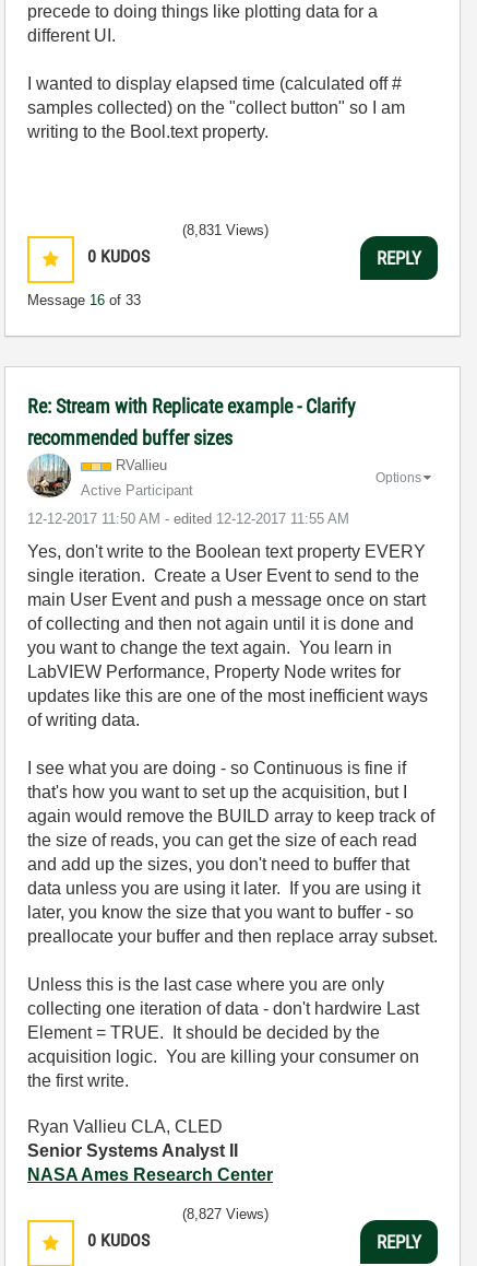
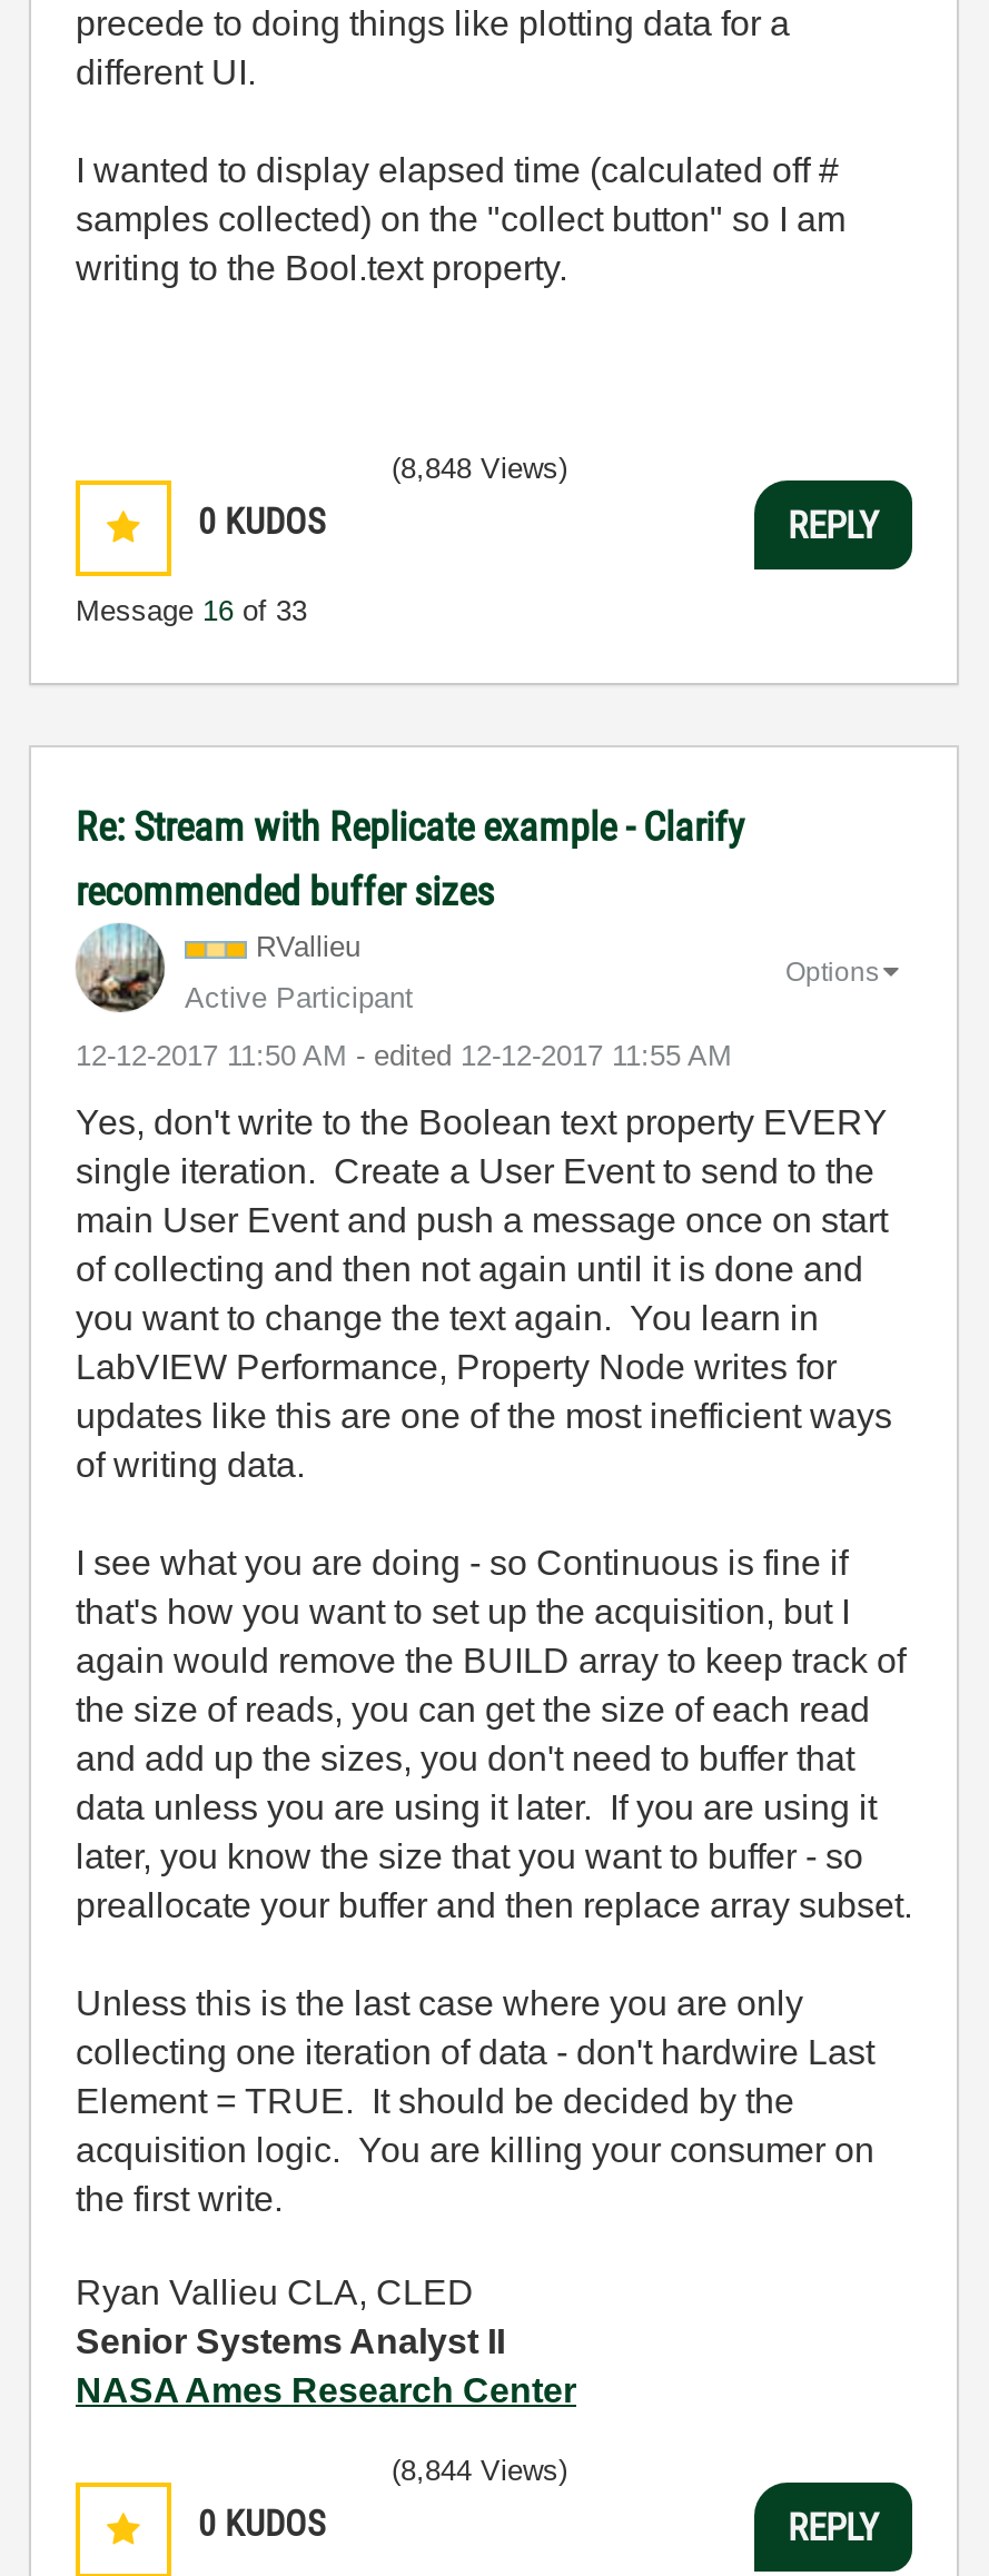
- (8,831 Views)
+ (8,848 Views)

- (8,827 Views)
+ (8,844 Views)
